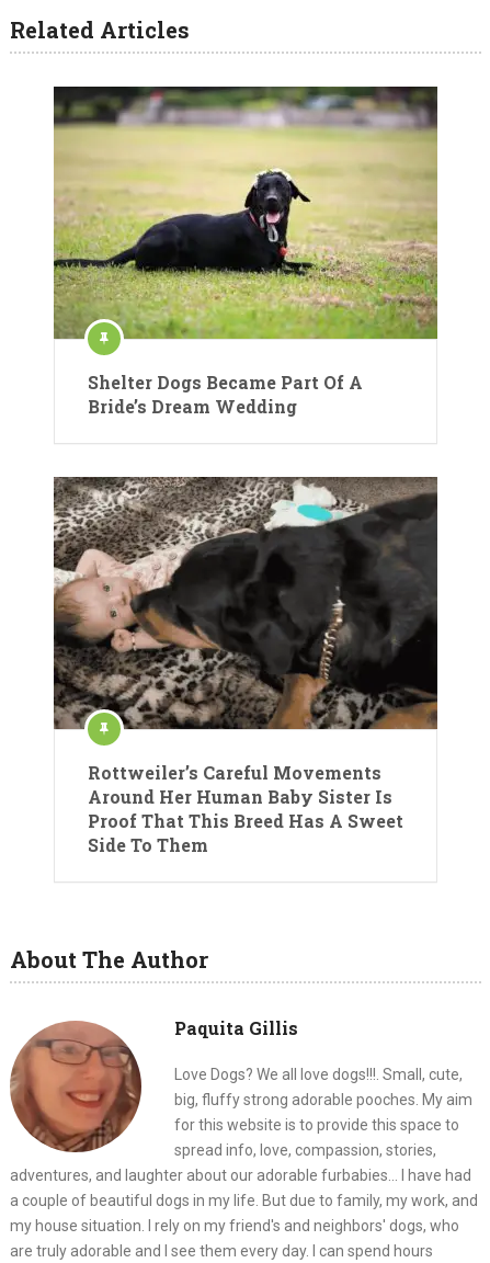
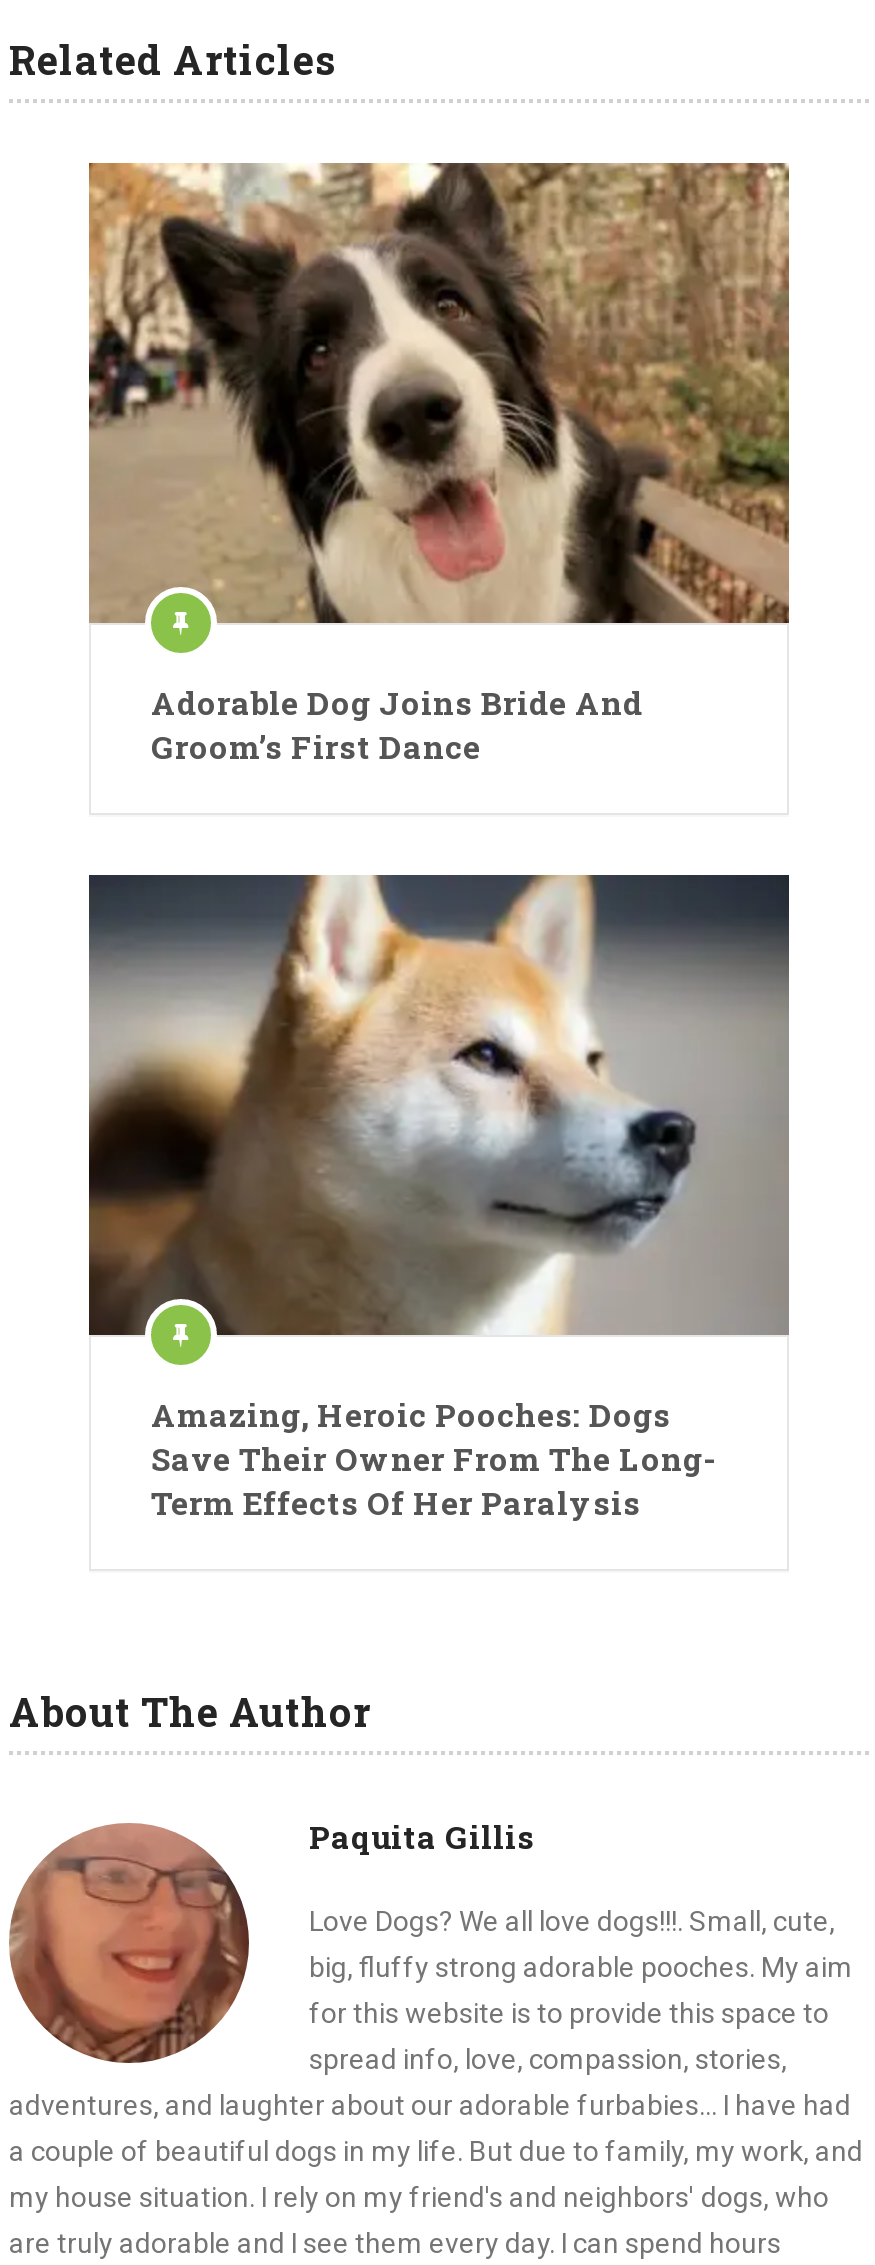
- [image]
- Shelter Dogs Became Part Of A
- Bride’s Dream Wedding
+ [image]
+ Adorable Dog Joins Bride And
+ Groom’s First Dance

- [image]
- Rottweiler’s Careful Movements
- Around Her Human Baby Sister Is
- Proof That This Breed Has A Sweet
- Side To Them
+ [image]
+ Amazing, Heroic Pooches: Dogs
+ Save Their Owner From The Long-
+ Term Effects Of Her Paralysis
